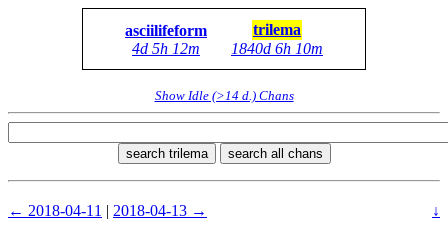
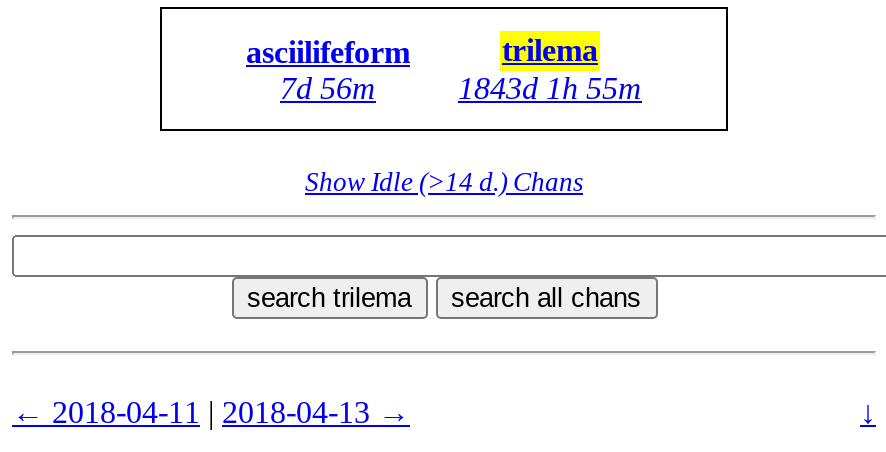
- 4d 5h 12m
+ 7d 56m

- 1840d 6h 10m
+ 1843d 1h 55m
